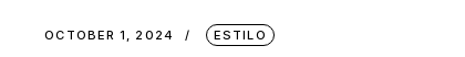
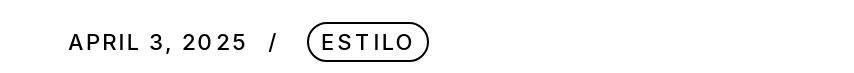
- OCTOBER 1, 2024
+ APRIL 3, 2025
